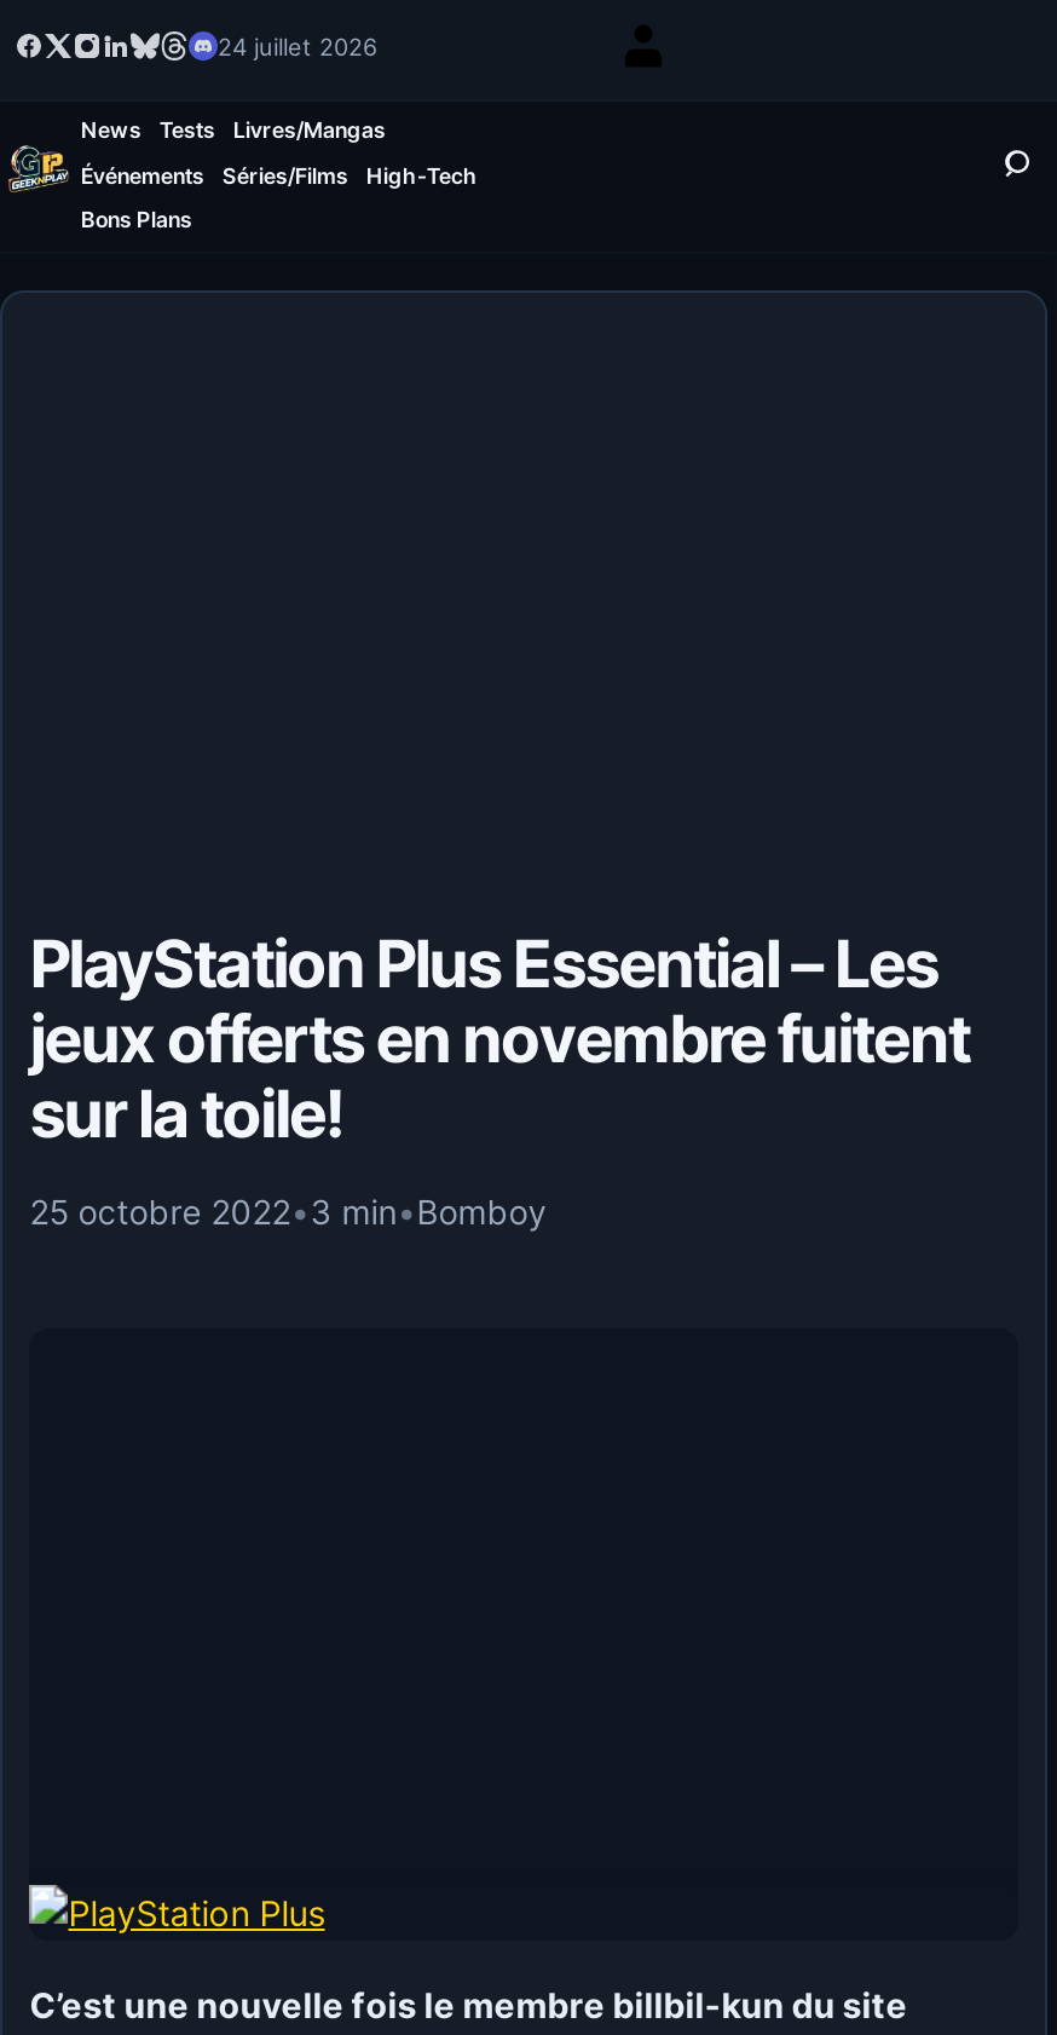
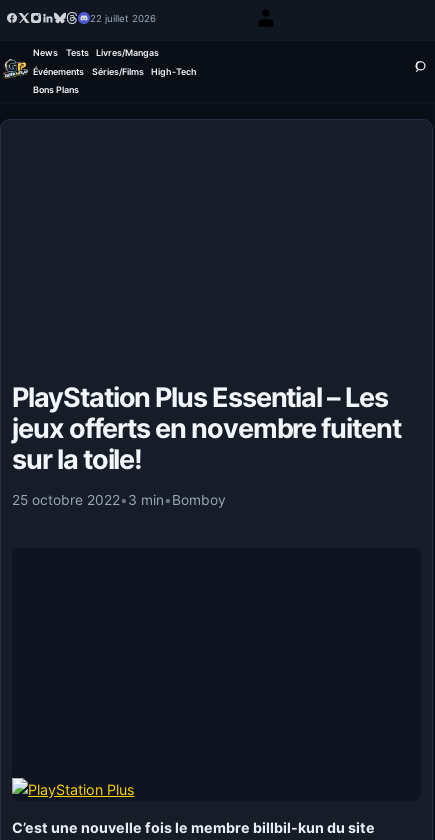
- 24 juillet 2026
+ 22 juillet 2026
